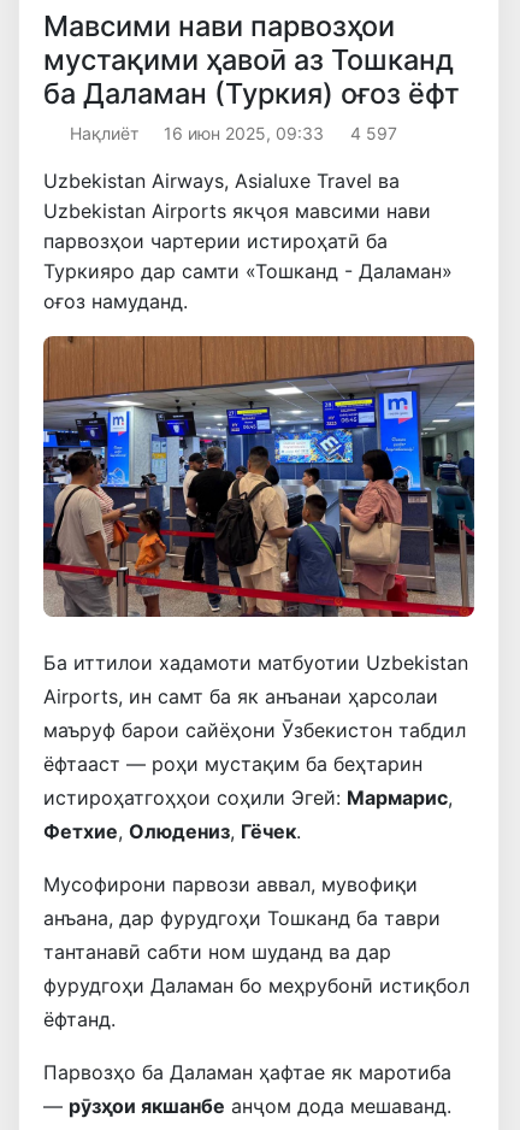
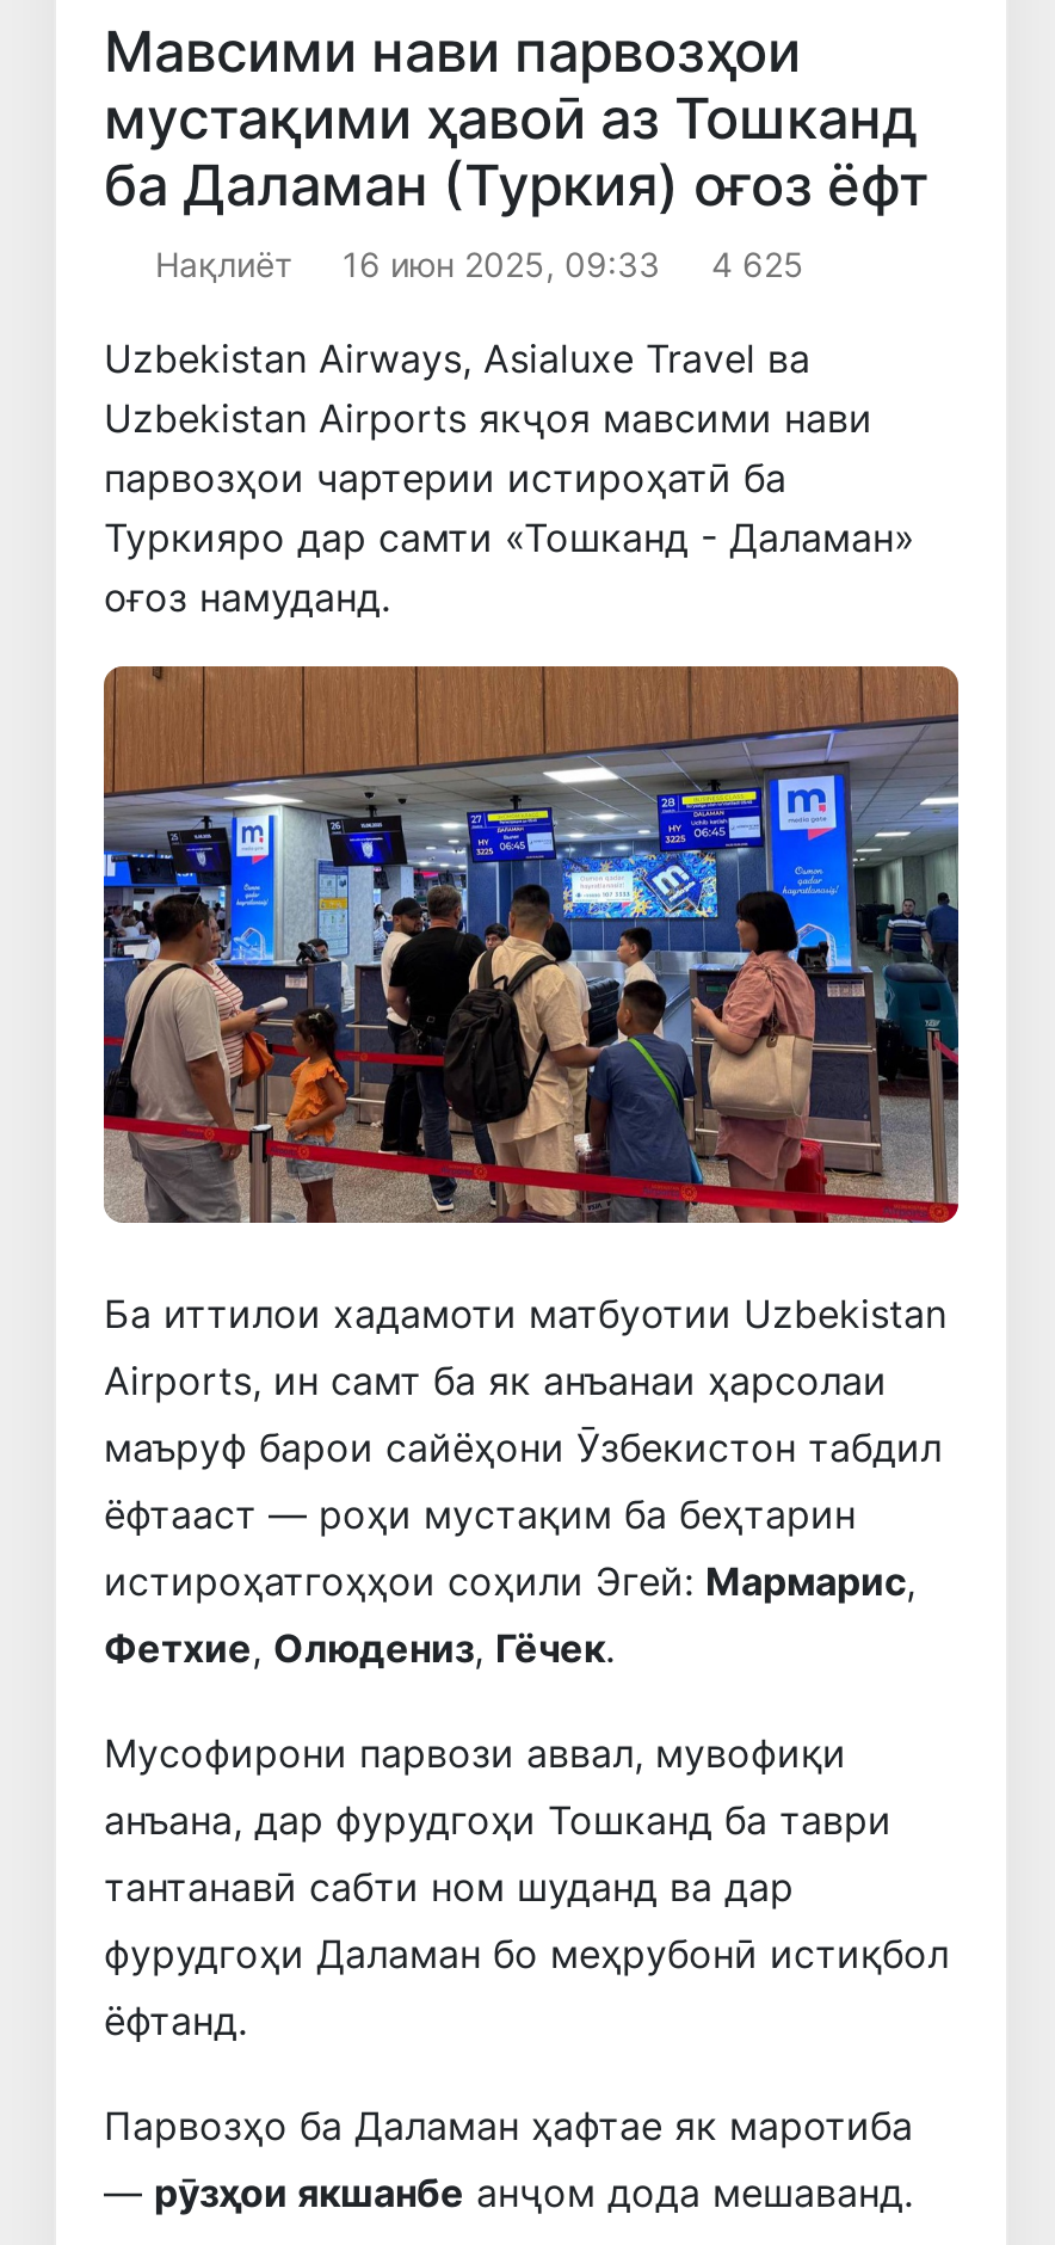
- Нақлиёт 16 июн 2025, 09:33 4 597
+ Нақлиёт 16 июн 2025, 09:33 4 625
